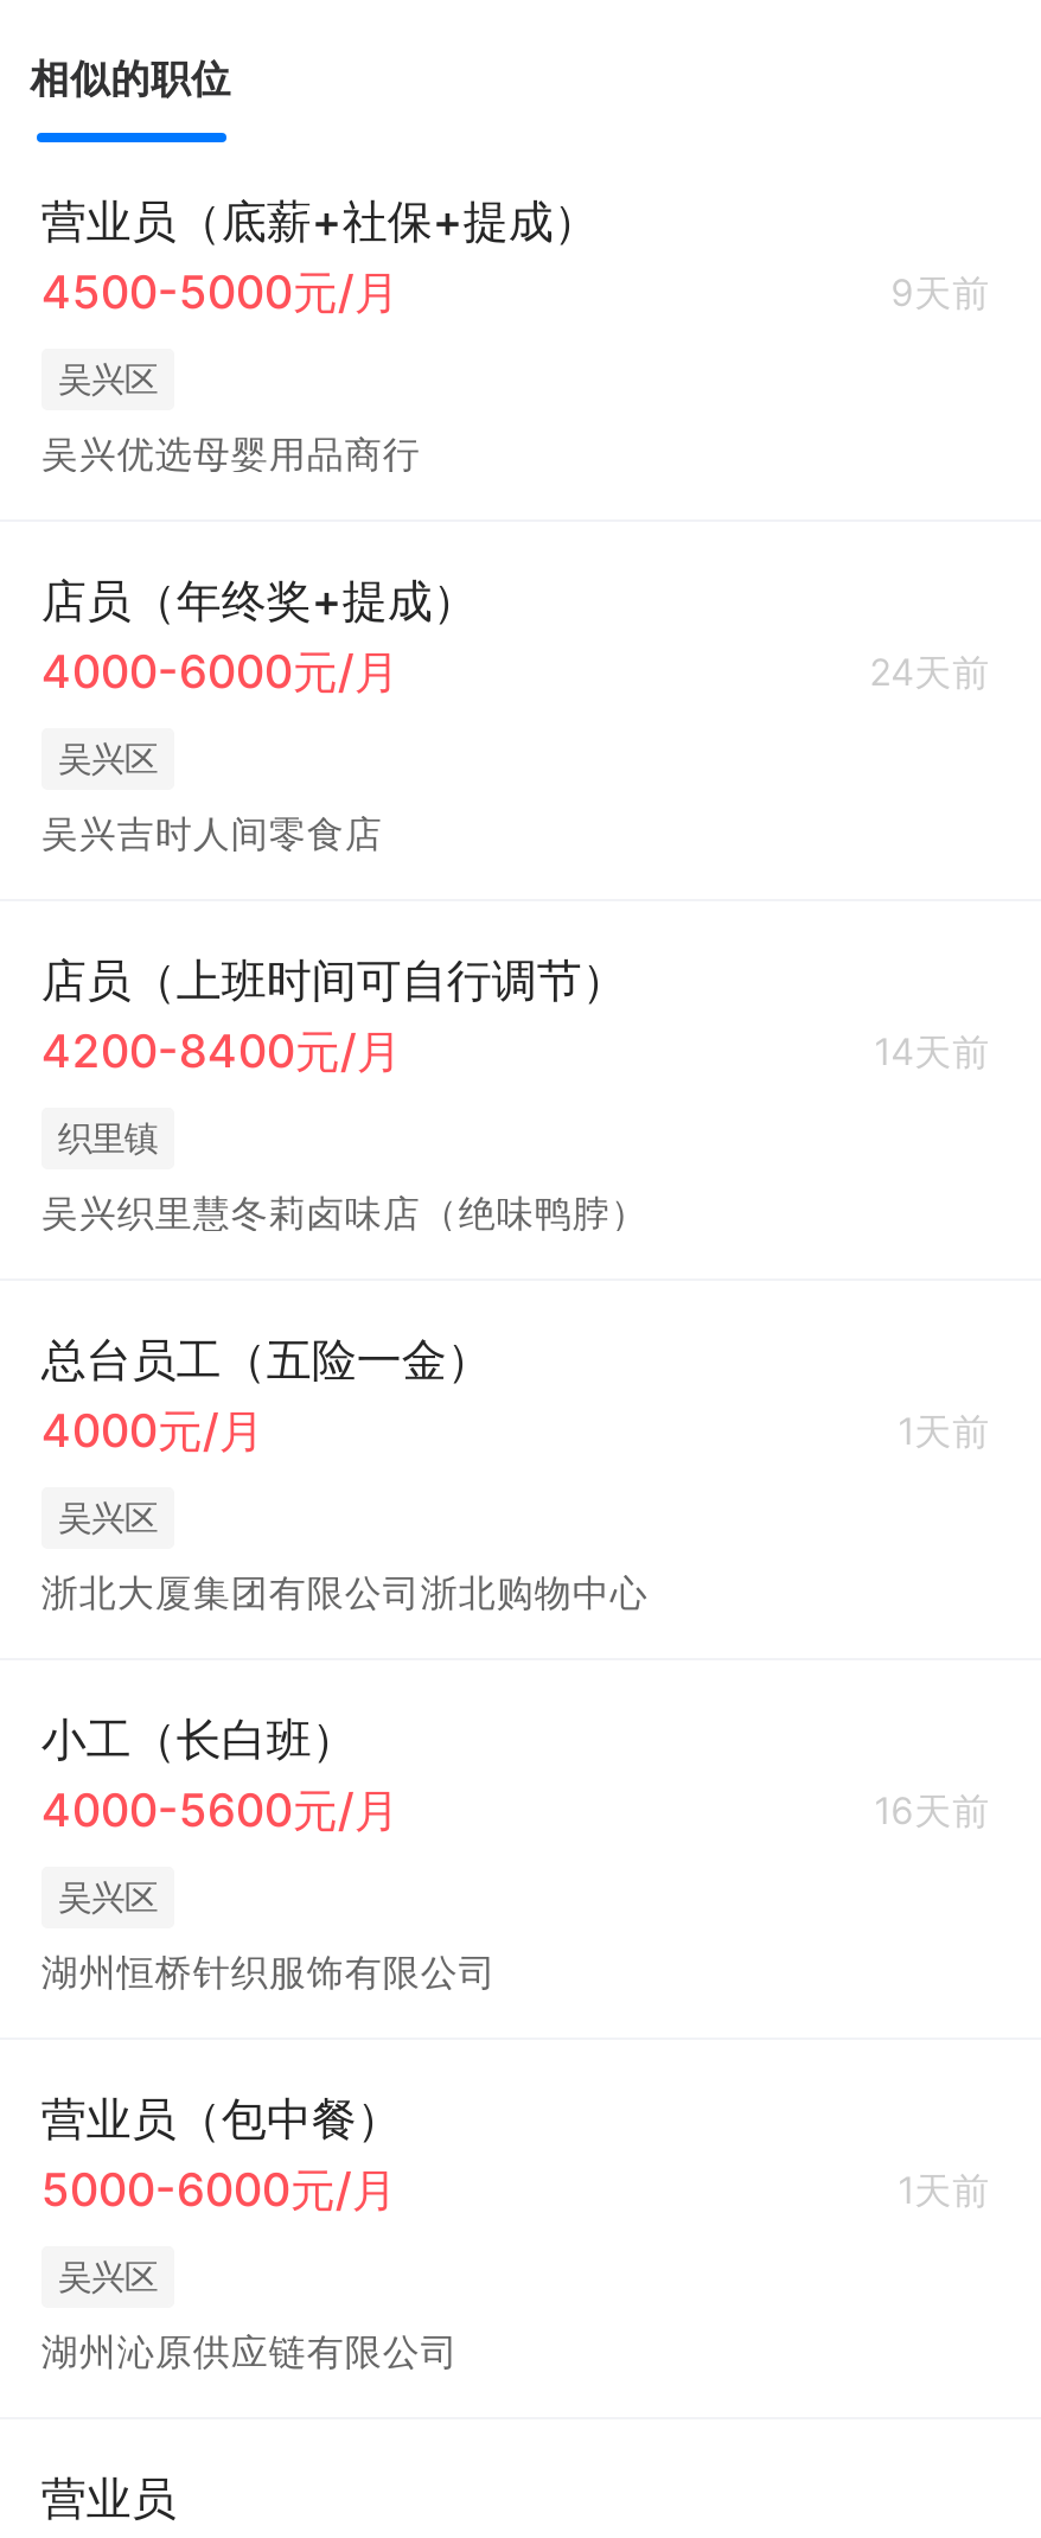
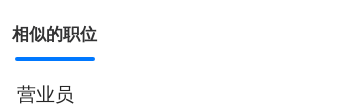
- 营业员（底薪+社保+提成）
- 4500-5000元/月
- 9天前
- 吴兴区
- 吴兴优选母婴用品商行
- 店员（年终奖+提成）
- 4000-6000元/月
- 24天前
- 吴兴区
- 吴兴吉时人间零食店
- 店员（上班时间可自行调节）
- 4200-8400元/月
- 14天前
- 织里镇
- 吴兴织里慧冬莉卤味店（绝味鸭脖）
- 总台员工（五险一金）
- 4000元/月
- 1天前
- 吴兴区
- 浙北大厦集团有限公司浙北购物中心
- 小工（长白班）
- 4000-5600元/月
- 16天前
- 吴兴区
- 湖州恒桥针织服饰有限公司
- 营业员（包中餐）
- 5000-6000元/月
- 1天前
- 吴兴区
- 湖州沁原供应链有限公司
